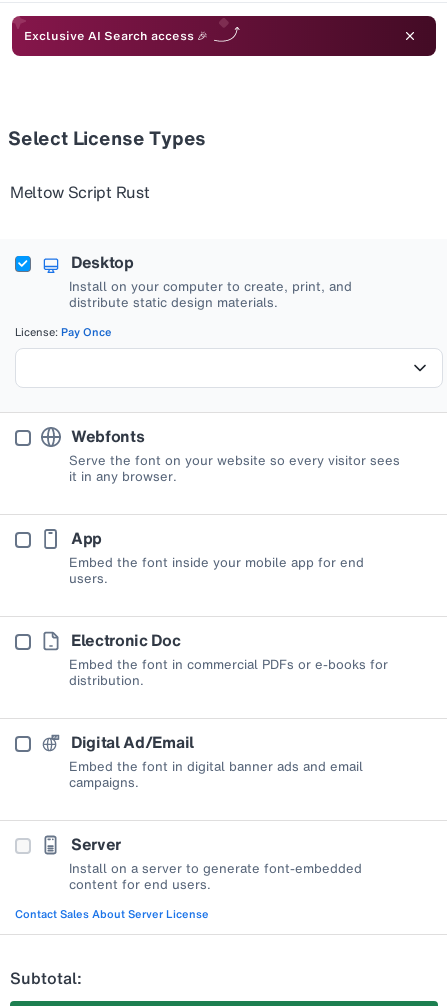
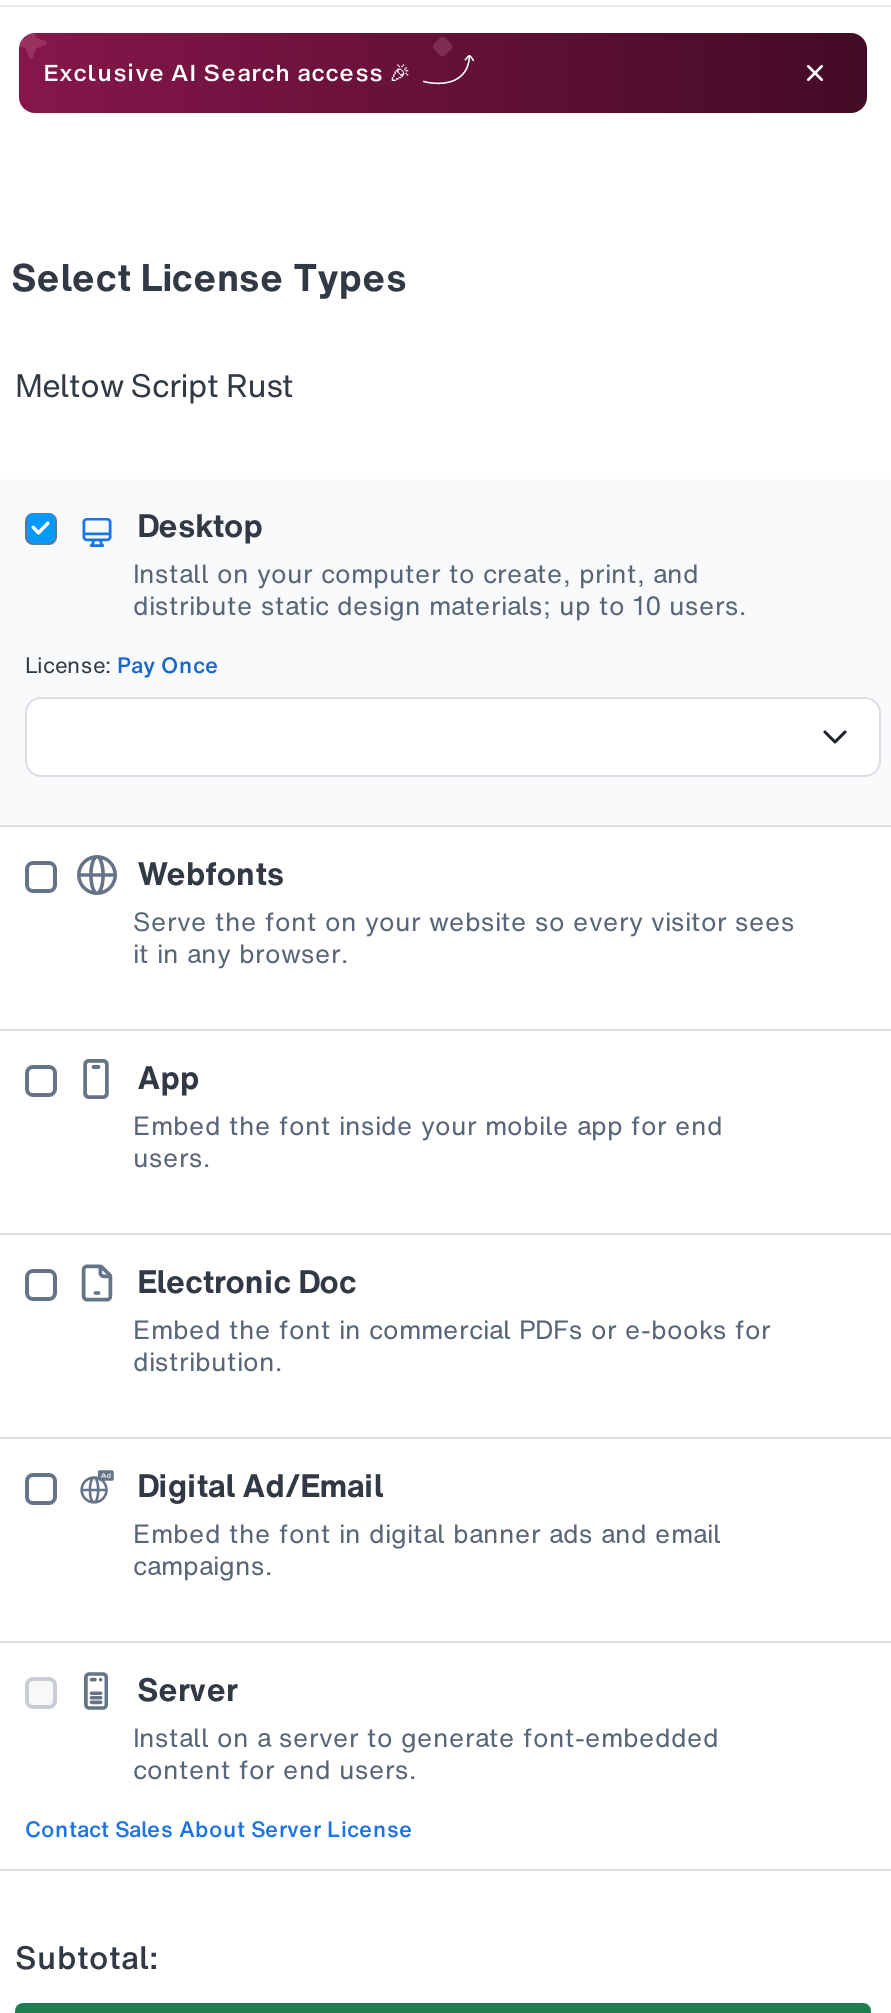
- distribute static design materials.
+ distribute static design materials; up to 10 users.
